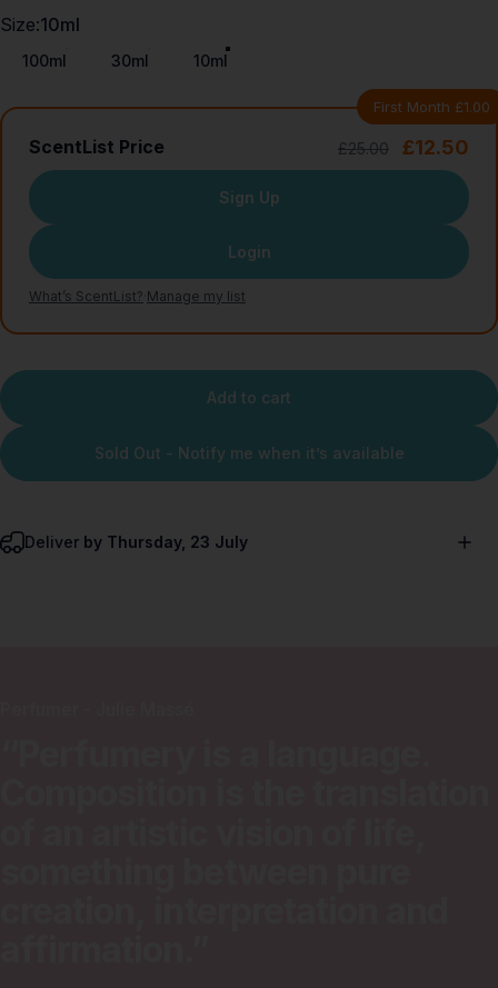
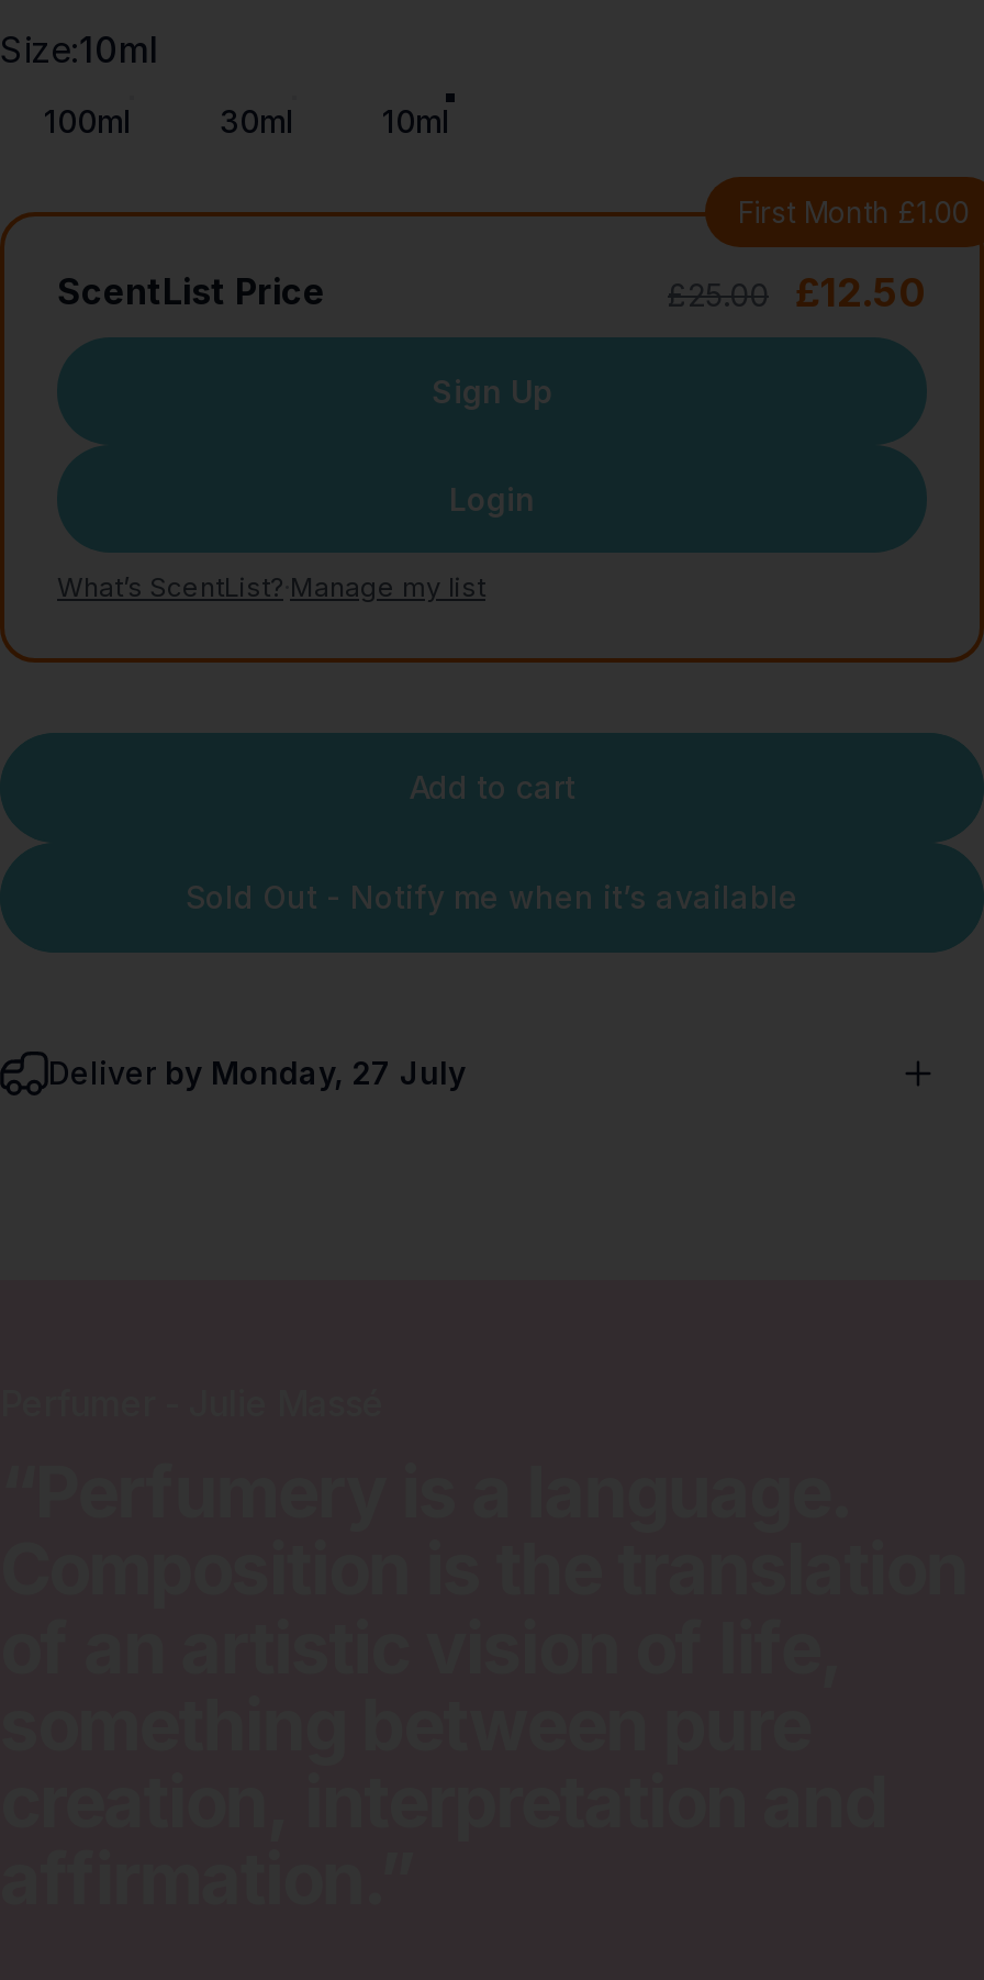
- Deliver by Thursday, 23 July
+ Deliver by Monday, 27 July
